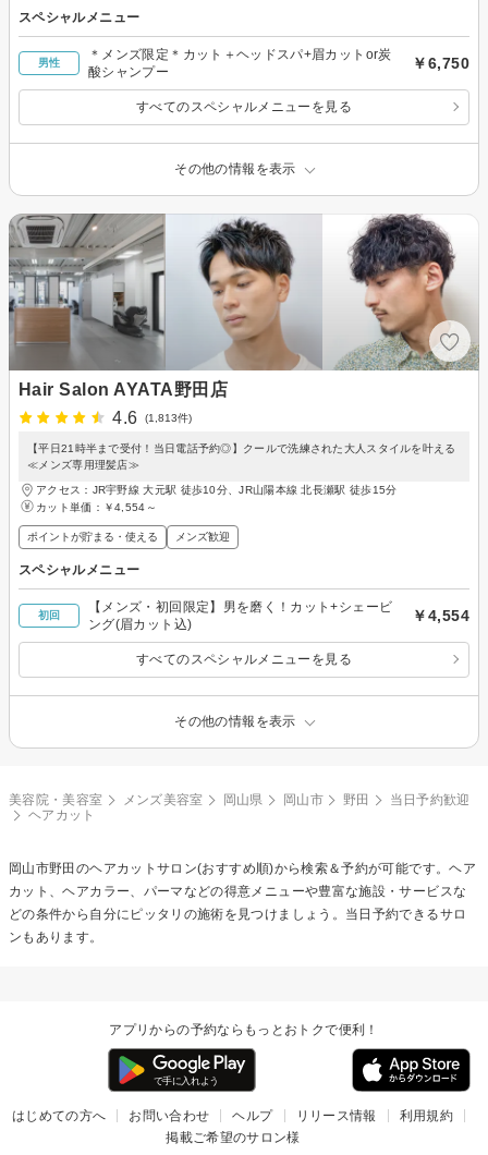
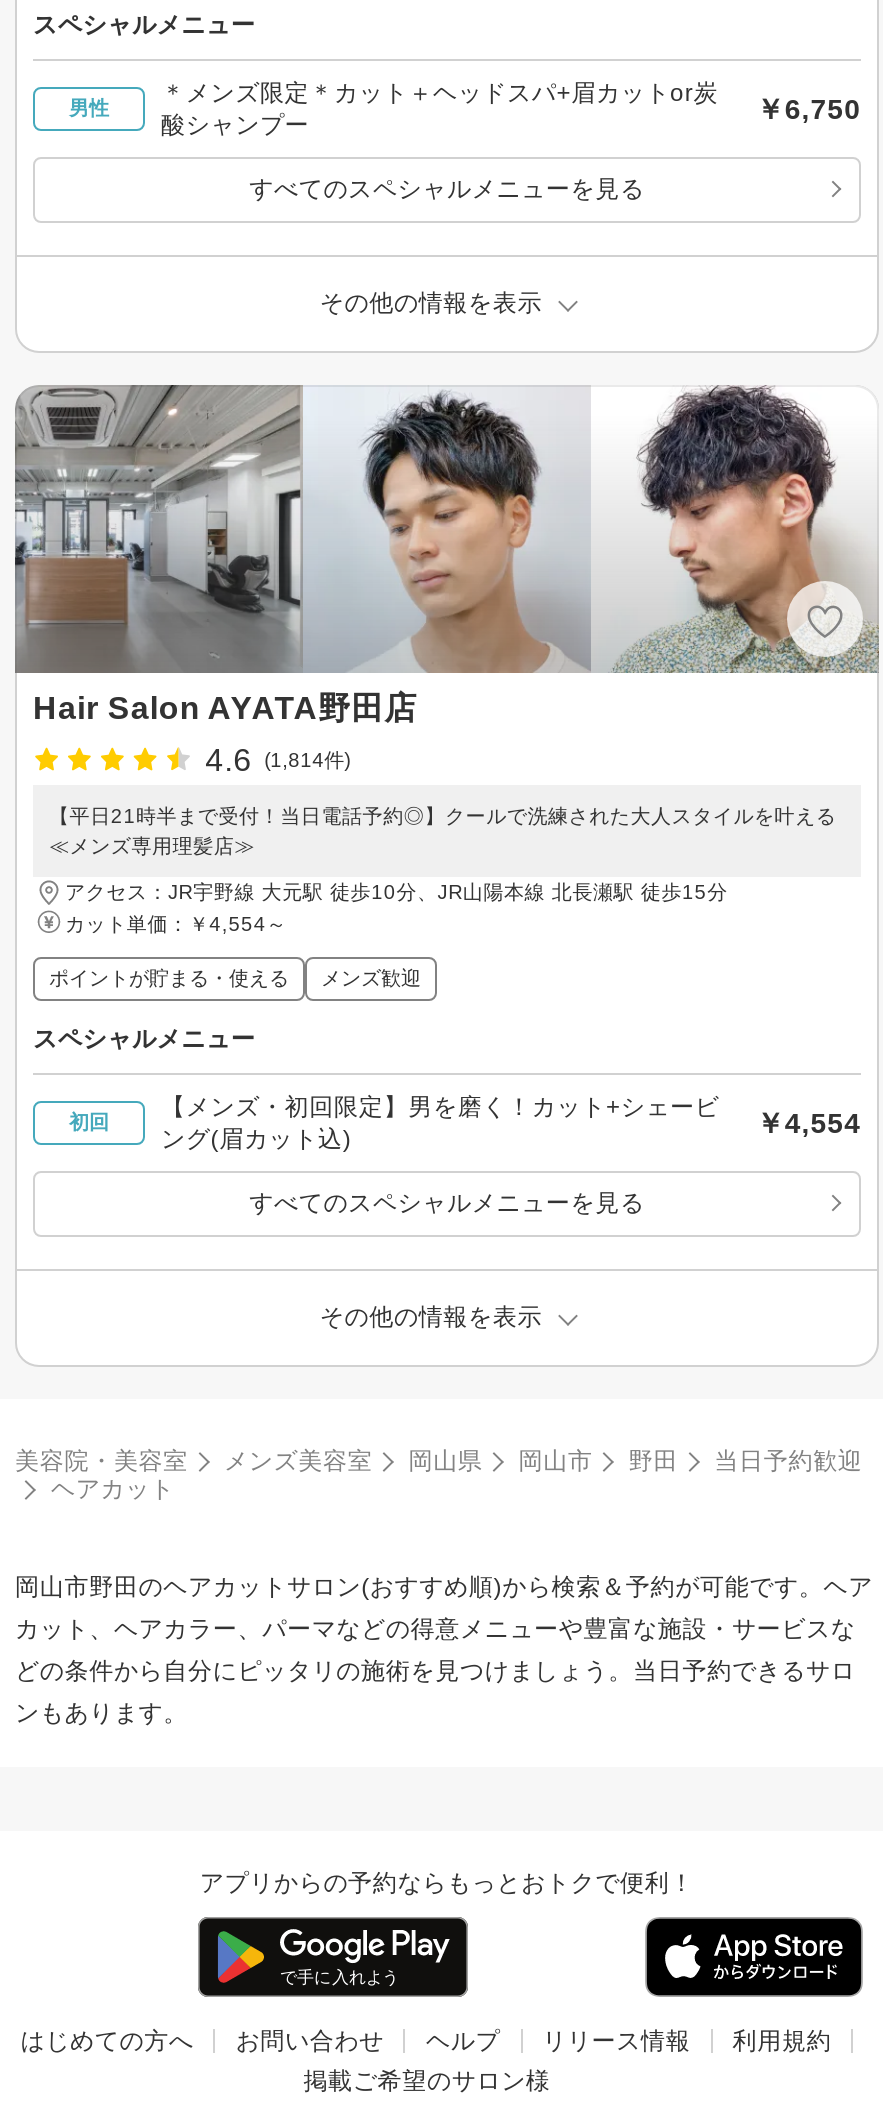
- 4.6 (1,813件)
+ 4.6 (1,814件)
